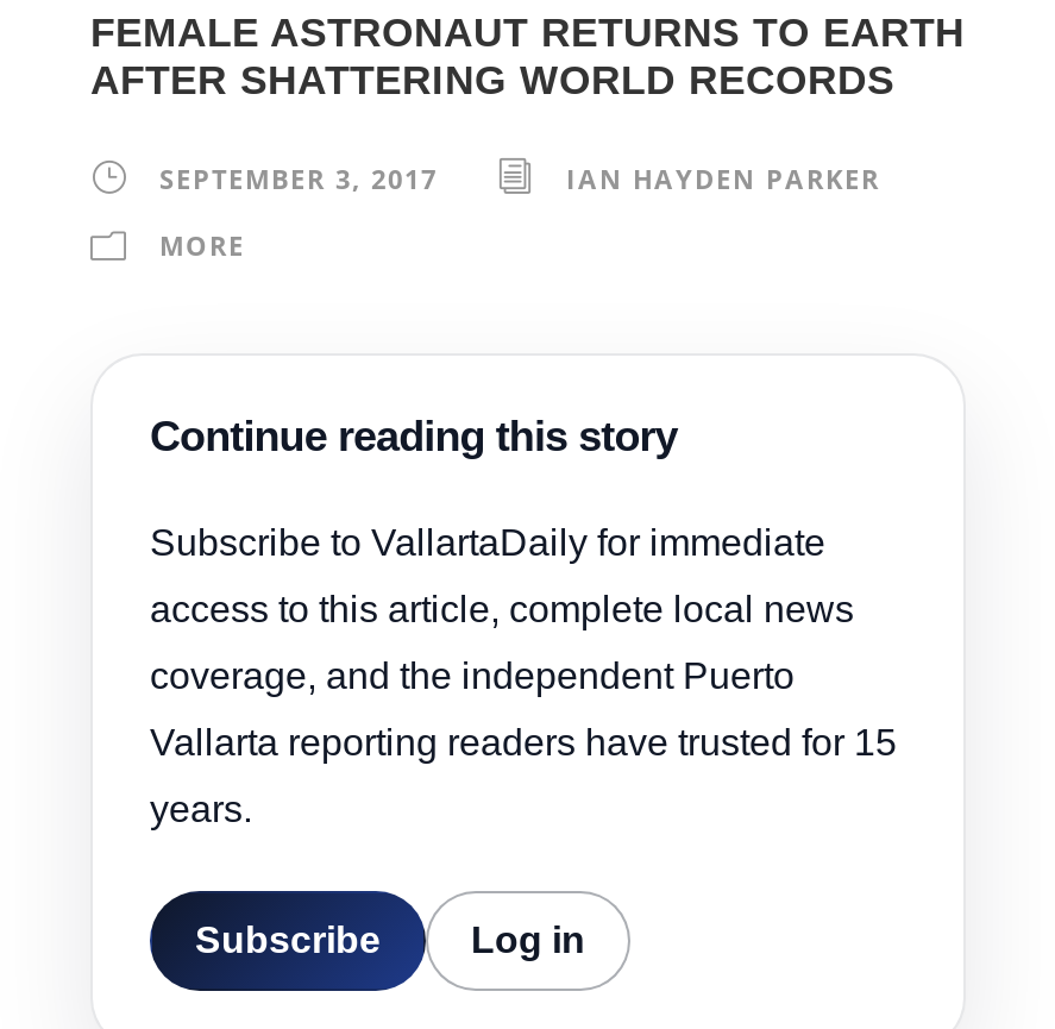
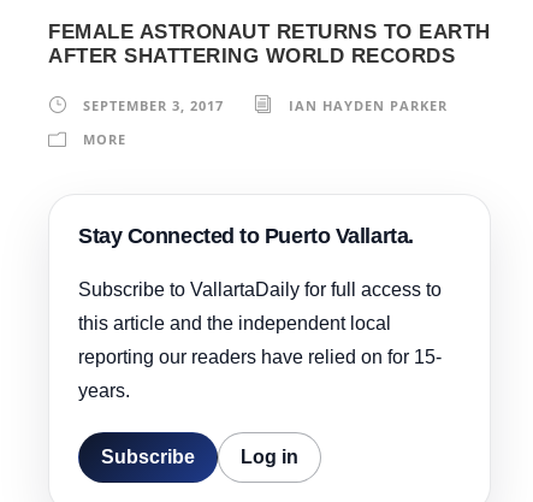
- Continue reading this story
- Subscribe to VallartaDaily for immediate
- access to this article, complete local news
- coverage, and the independent Puerto
- Vallarta reporting readers have trusted for 15
+ Stay Connected to Puerto Vallarta.
+ Subscribe to VallartaDaily for full access to
+ this article and the independent local
+ reporting our readers have relied on for 15-
